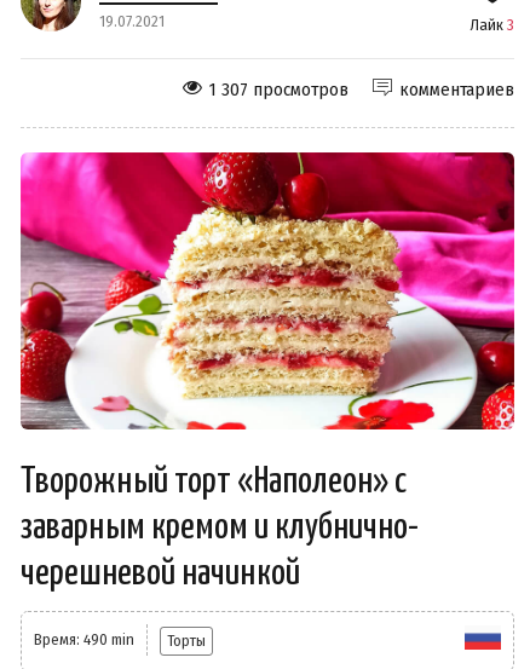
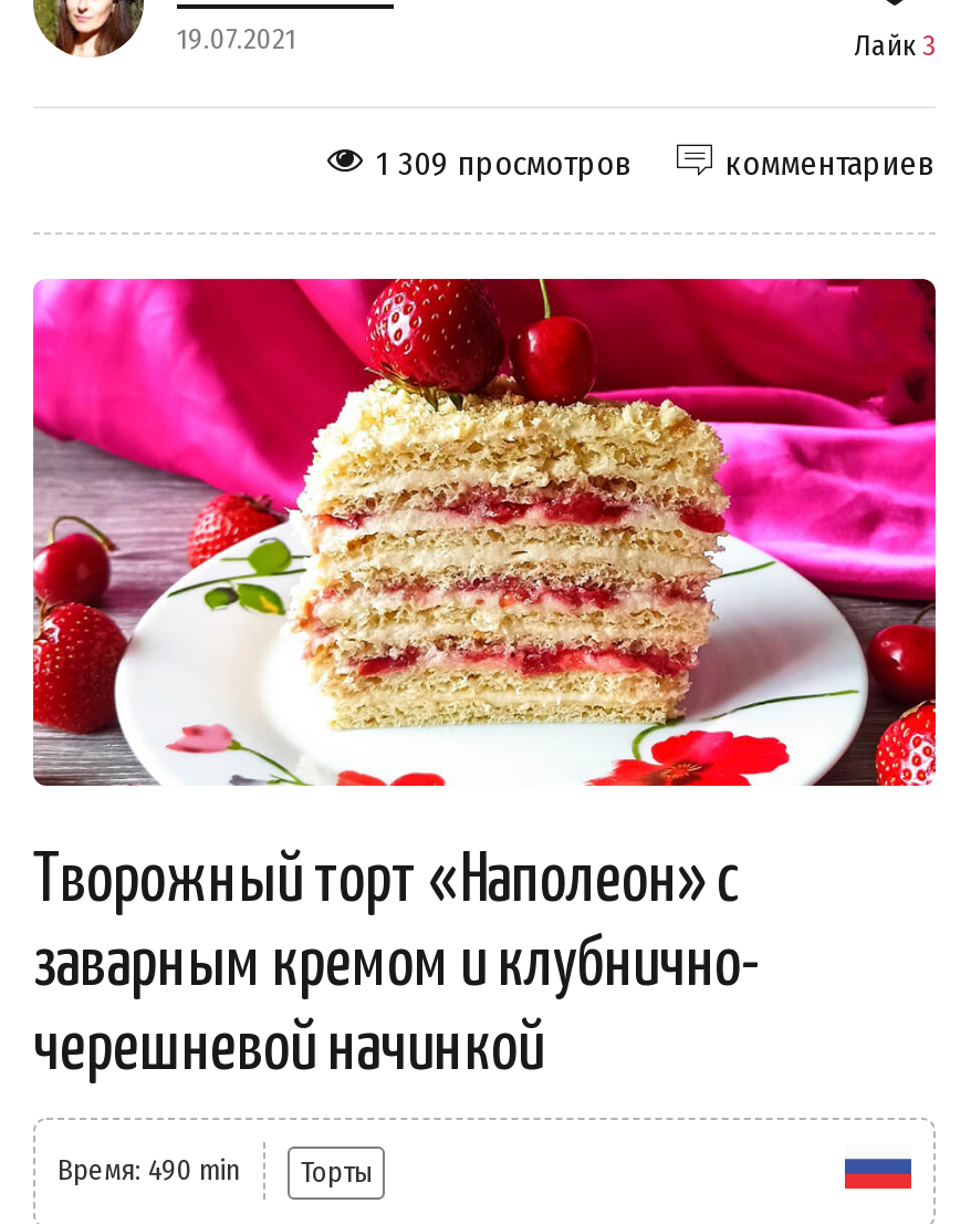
- 1 307 просмотров
+ 1 309 просмотров
